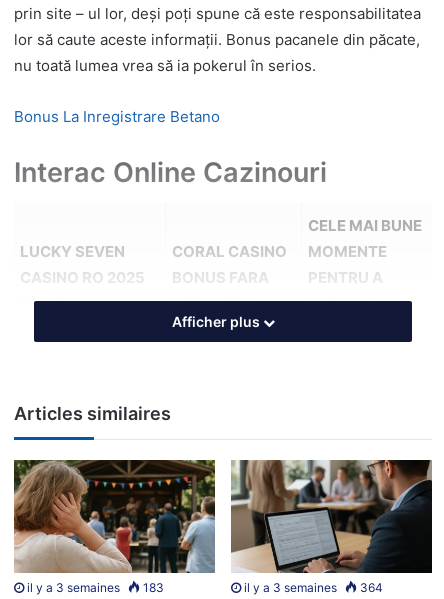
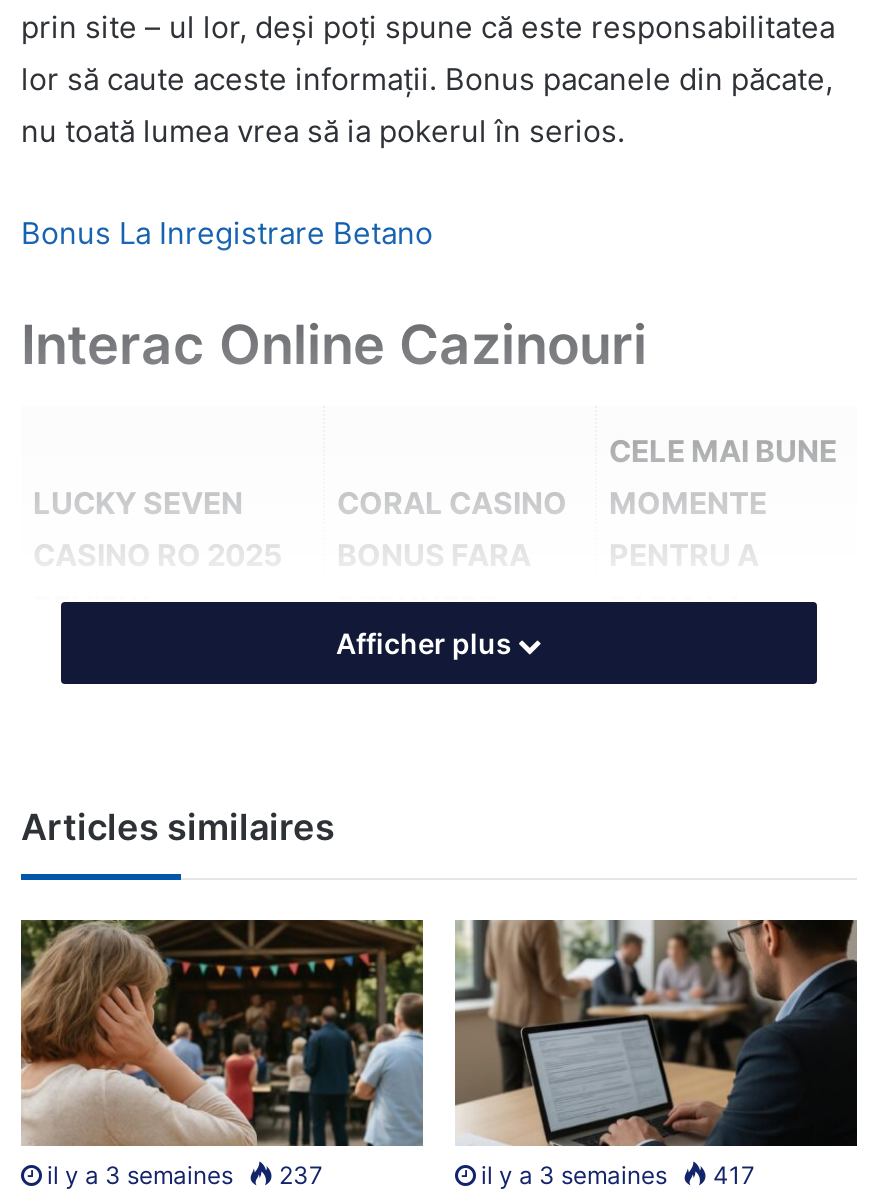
- il y a 3 semaines 183
+ il y a 3 semaines 237

- 364
+ 417
